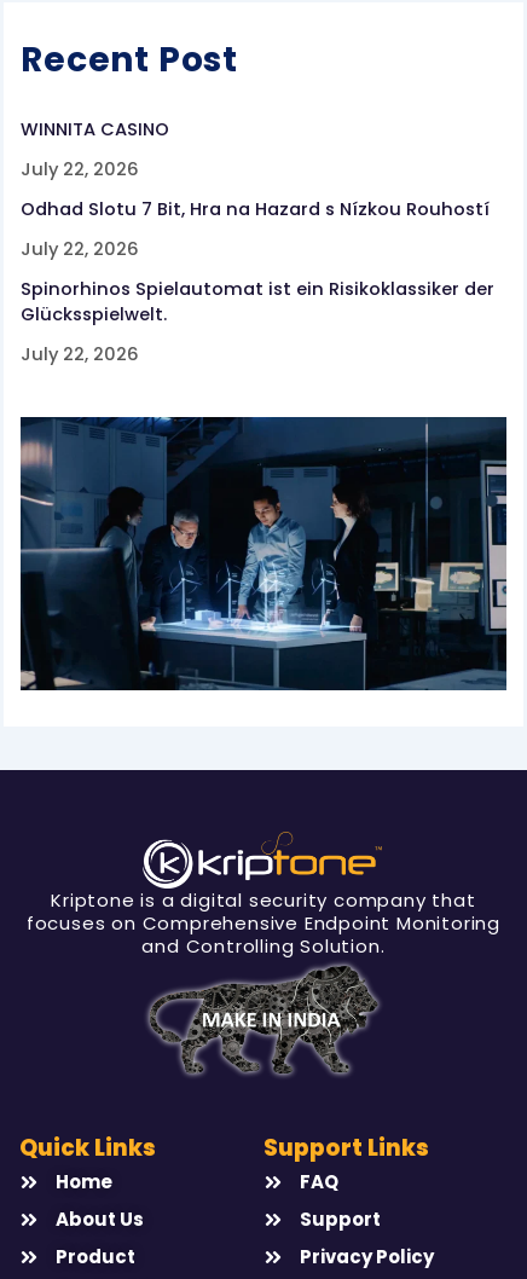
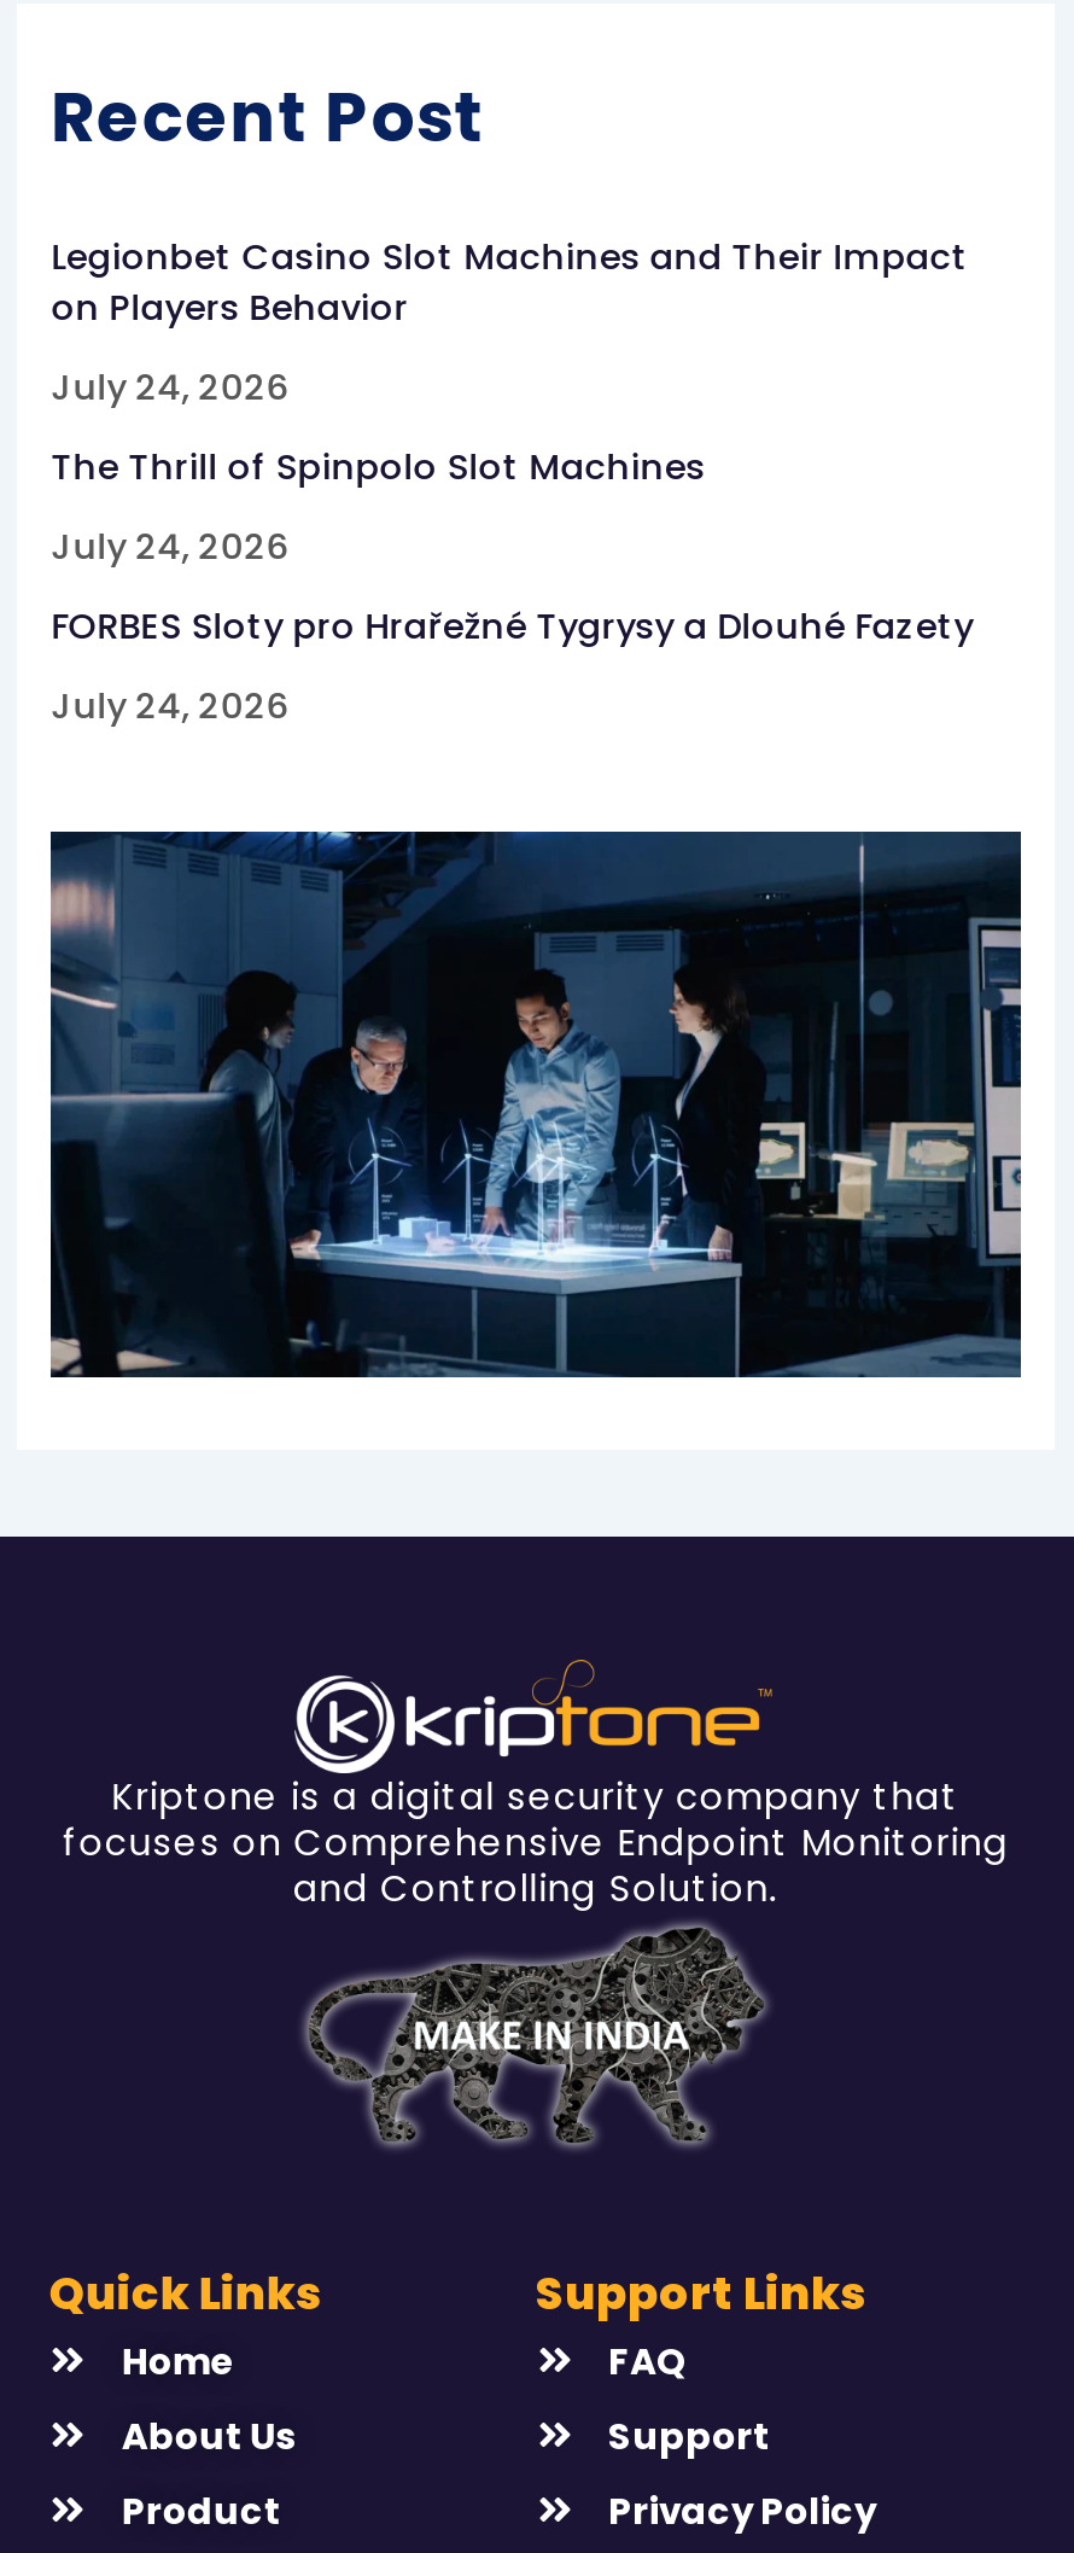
- WINNITA CASINO
+ Legionbet Casino Slot Machines and Their Impact
+ on Players Behavior

- July 22, 2026
+ July 24, 2026

- Odhad Slotu 7 Bit, Hra na Hazard s Nízkou Rouhostí
+ The Thrill of Spinpolo Slot Machines

- July 22, 2026
+ July 24, 2026

- Spinorhinos Spielautomat ist ein Risikoklassiker der
- Glücksspielwelt.
+ FORBES Sloty pro Hrařežné Tygrysy a Dlouhé Fazety

- July 22, 2026
+ July 24, 2026
